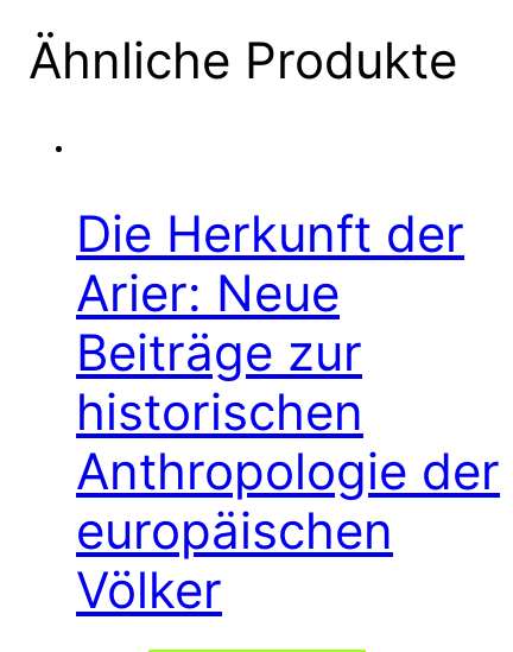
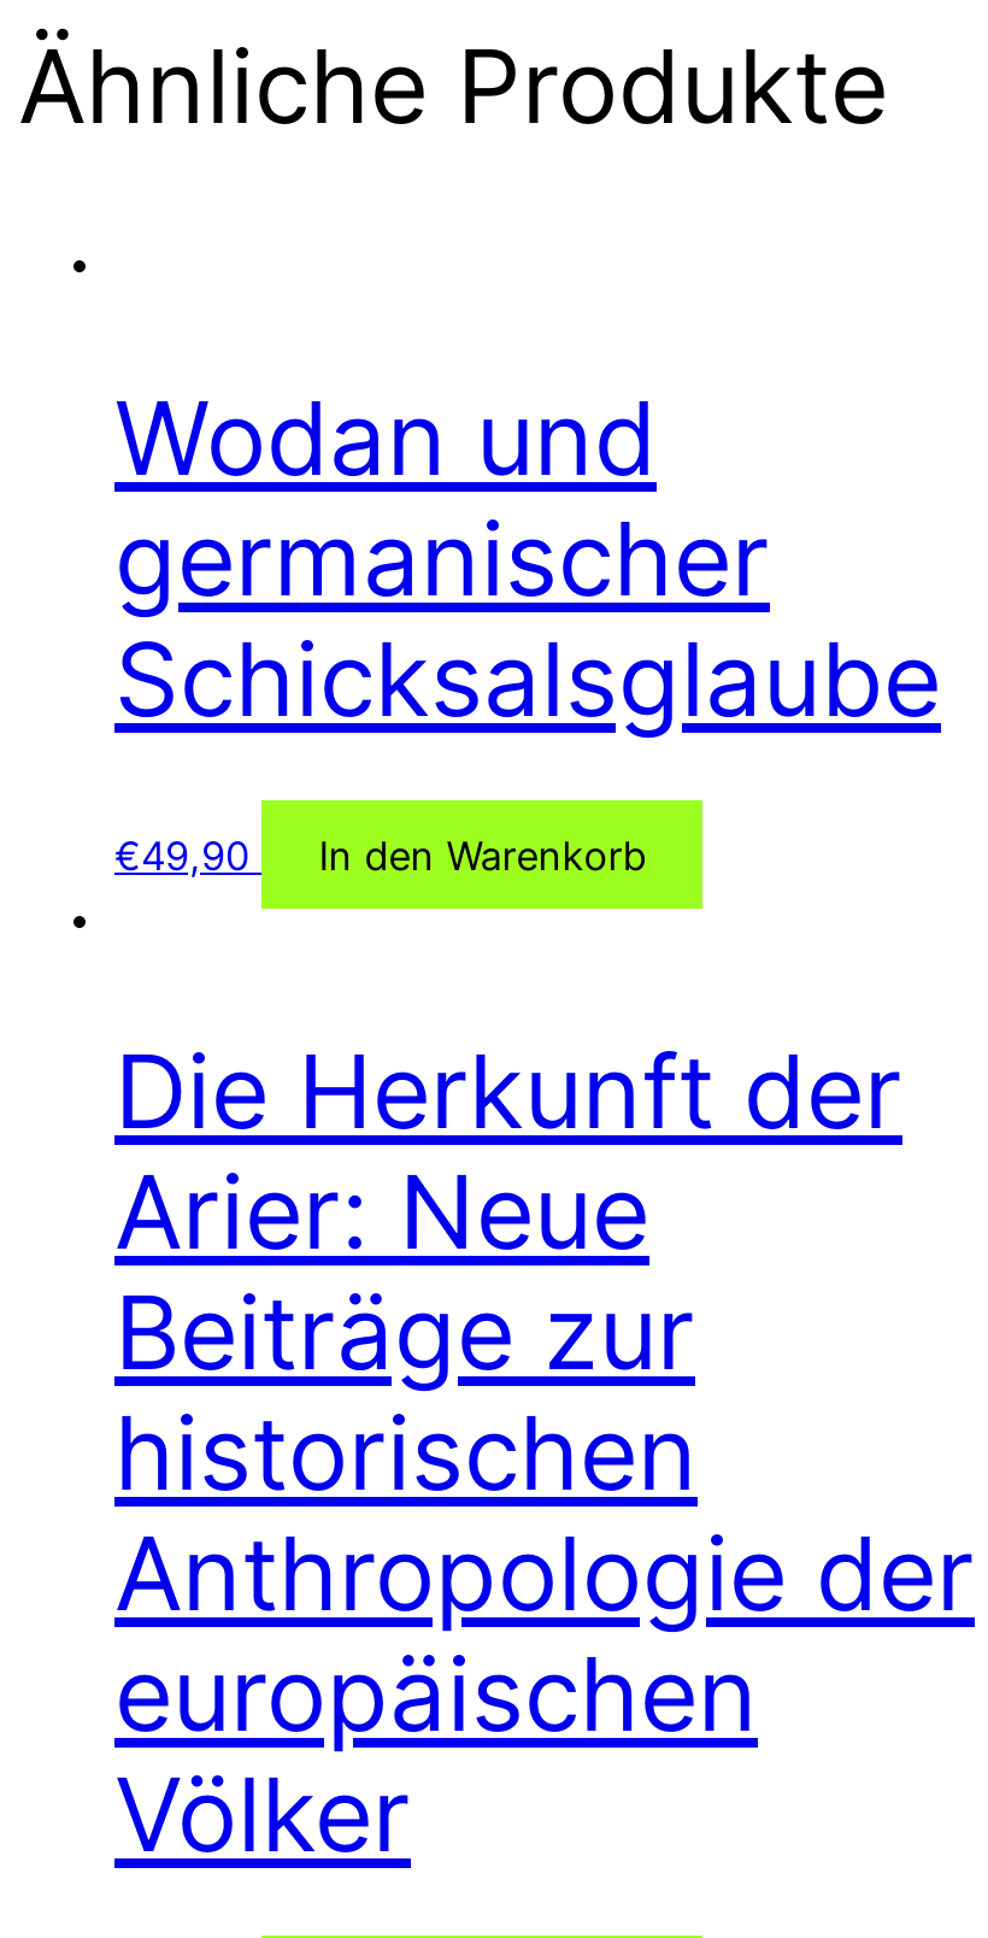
+ Wodan und
+ germanischer
+ Schicksalsglaube
+ €49,90
+ In den Warenkorb
